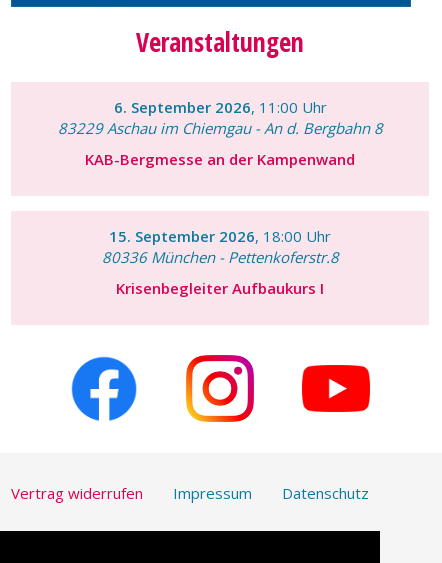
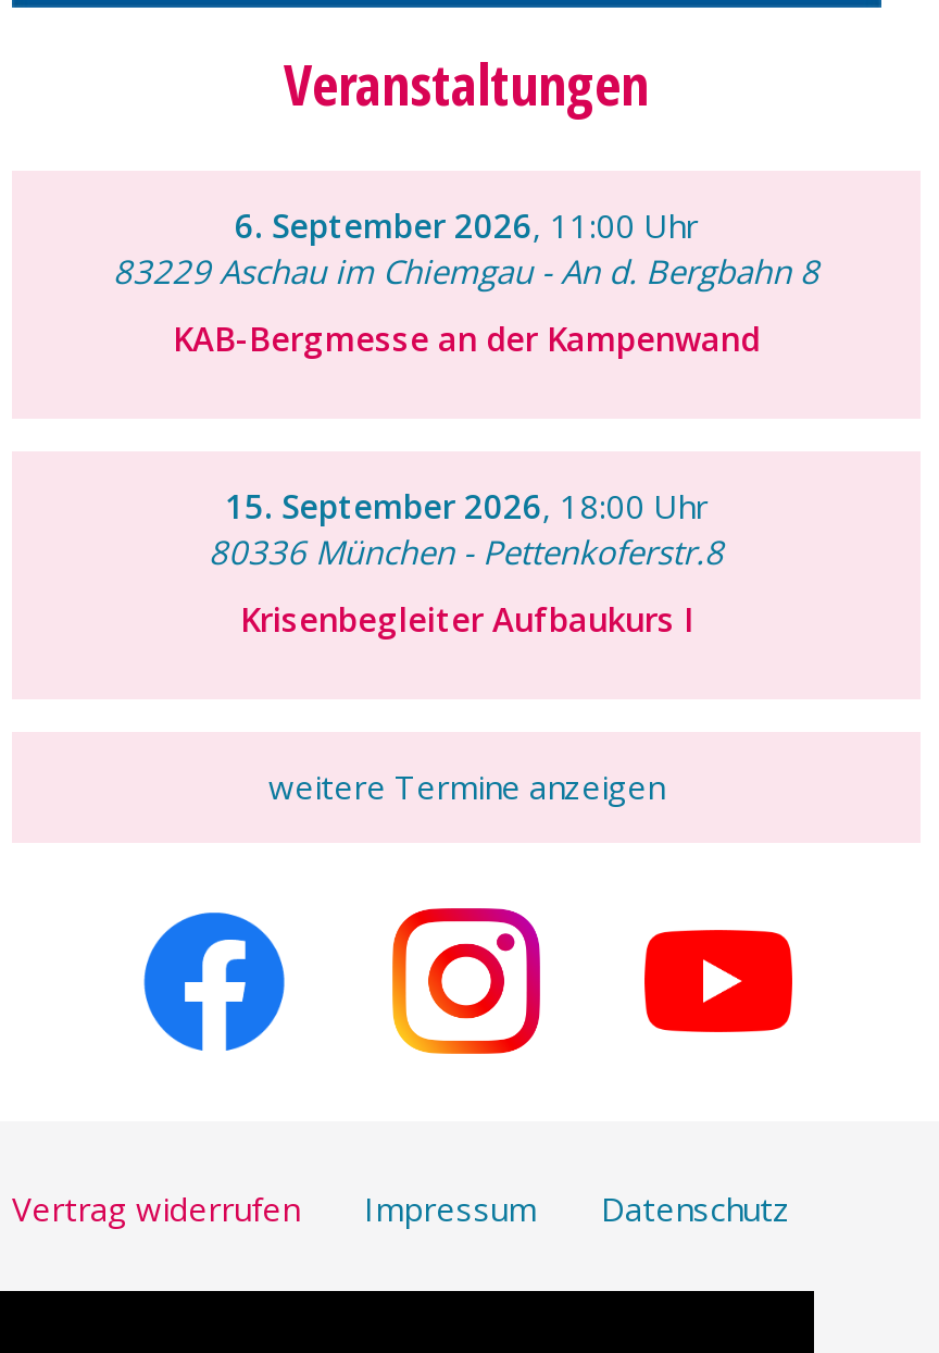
+ weitere Termine anzeigen
